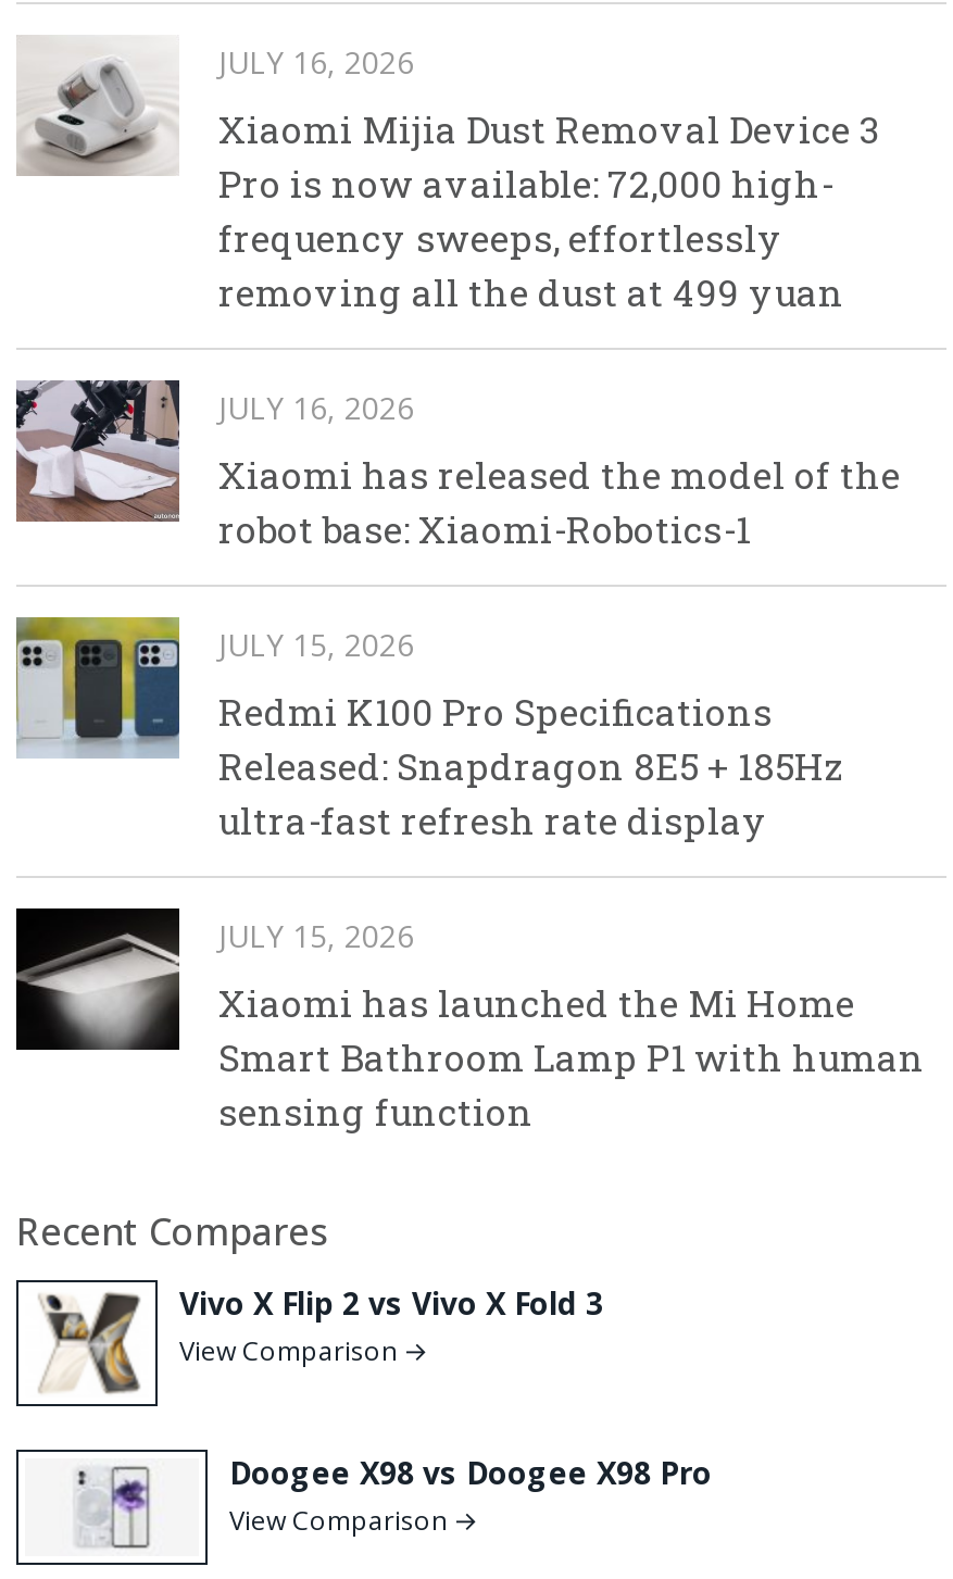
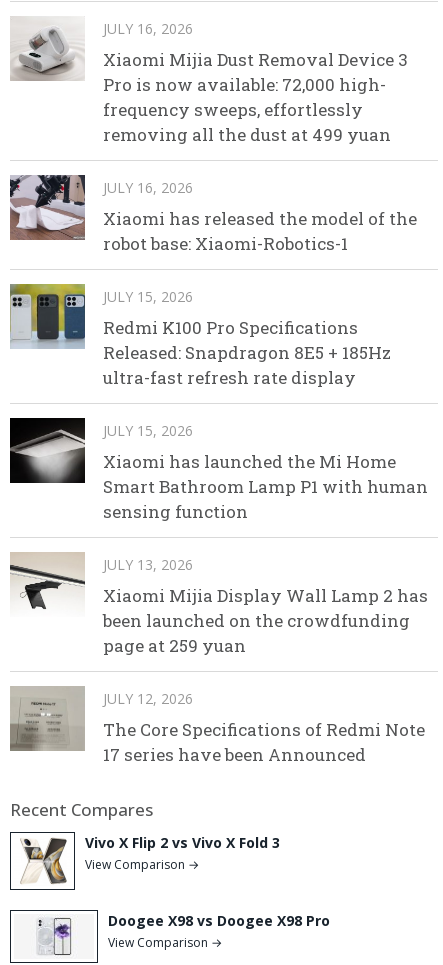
+ [image]

+ [image]
+ JULY 13, 2026
+ Xiaomi Mijia Display Wall Lamp 2 has
+ been launched on the crowdfunding
+ page at 259 yuan
+ JULY 12, 2026
+ The Core Specifications of Redmi Note
+ 17 series have been Announced
